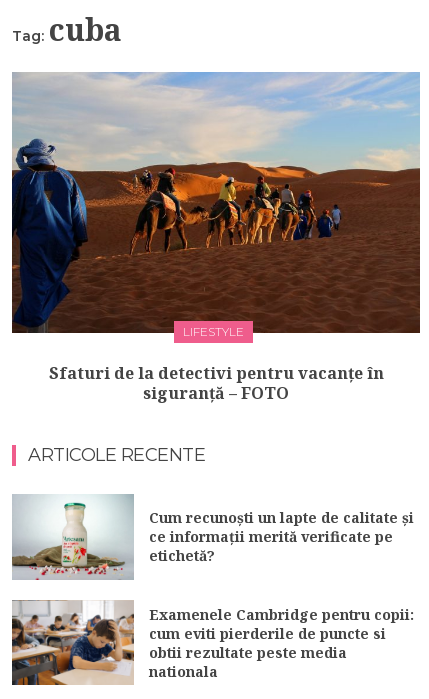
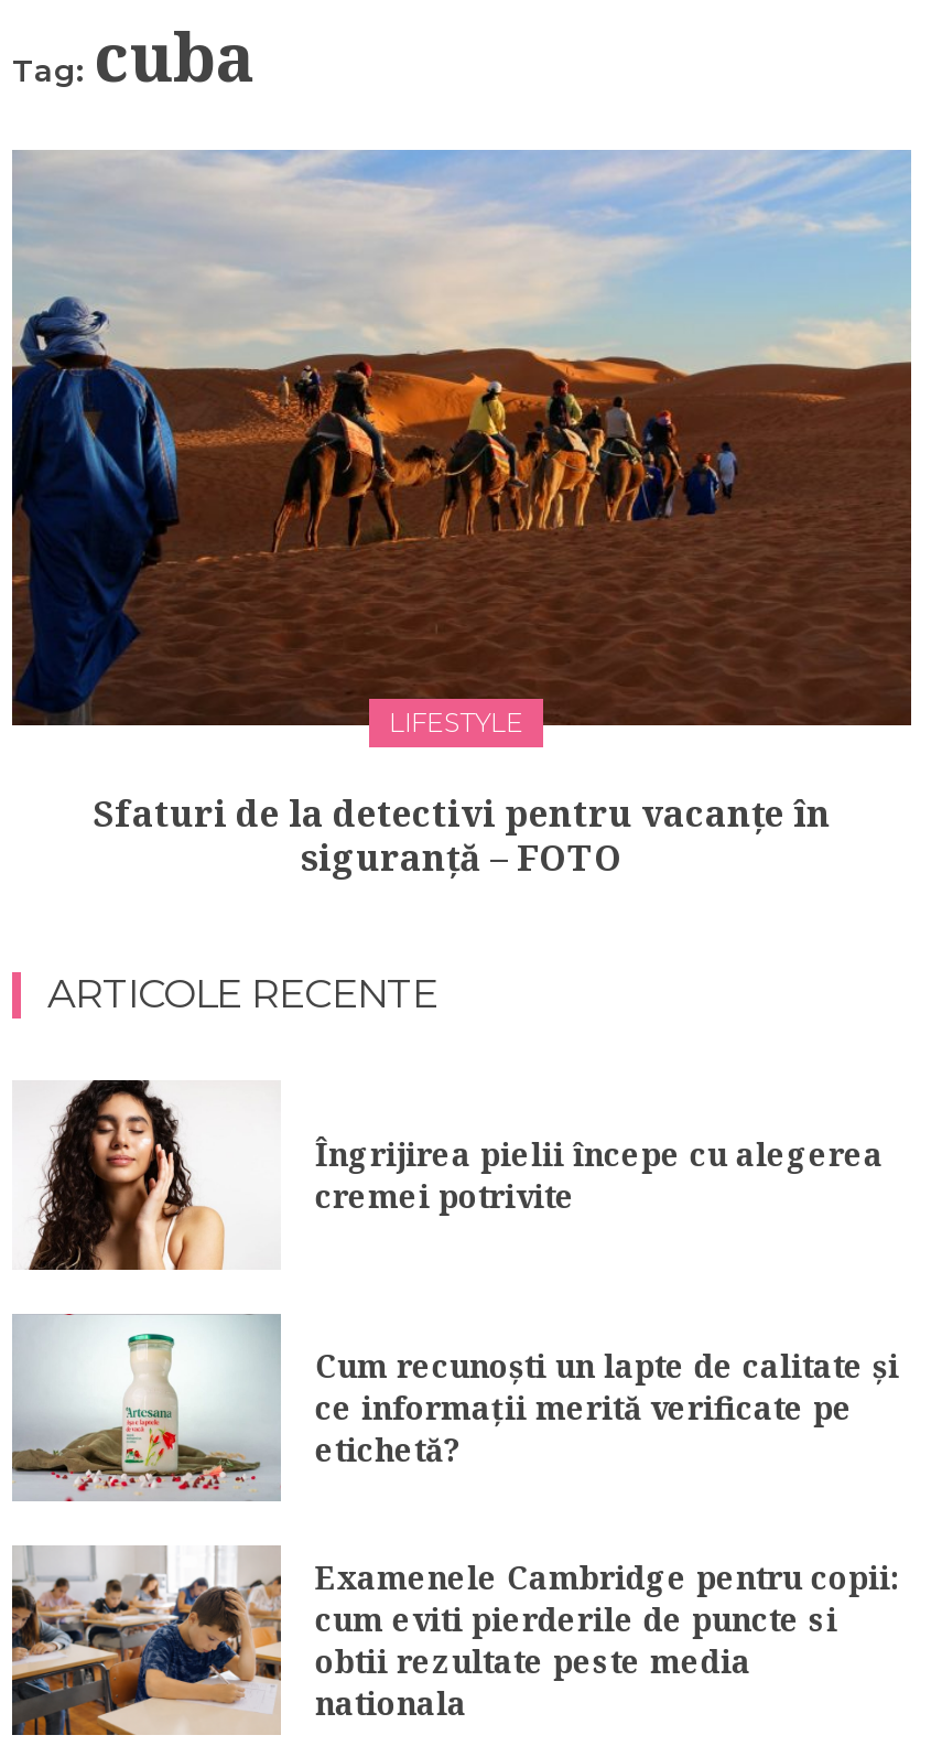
+ [image]

+ Îngrijirea pielii începe cu alegerea
+ cremei potrivite
